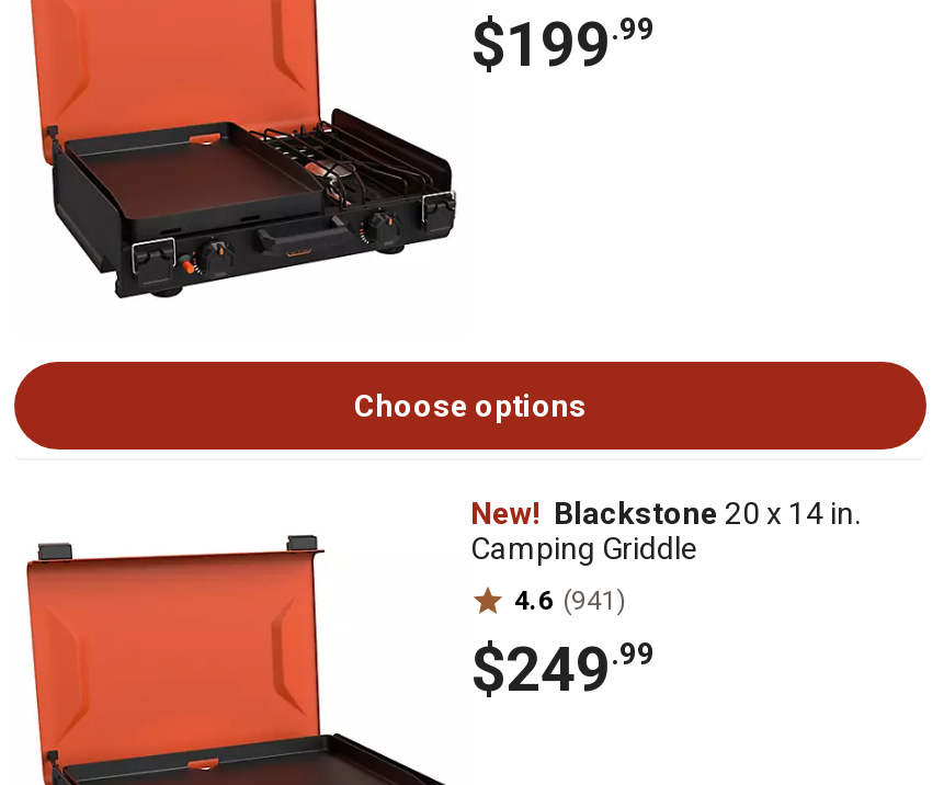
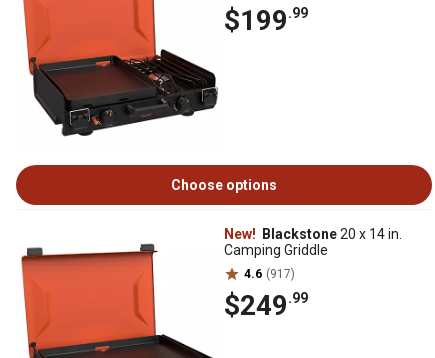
- 4.6 (941)
+ 4.6 (917)
